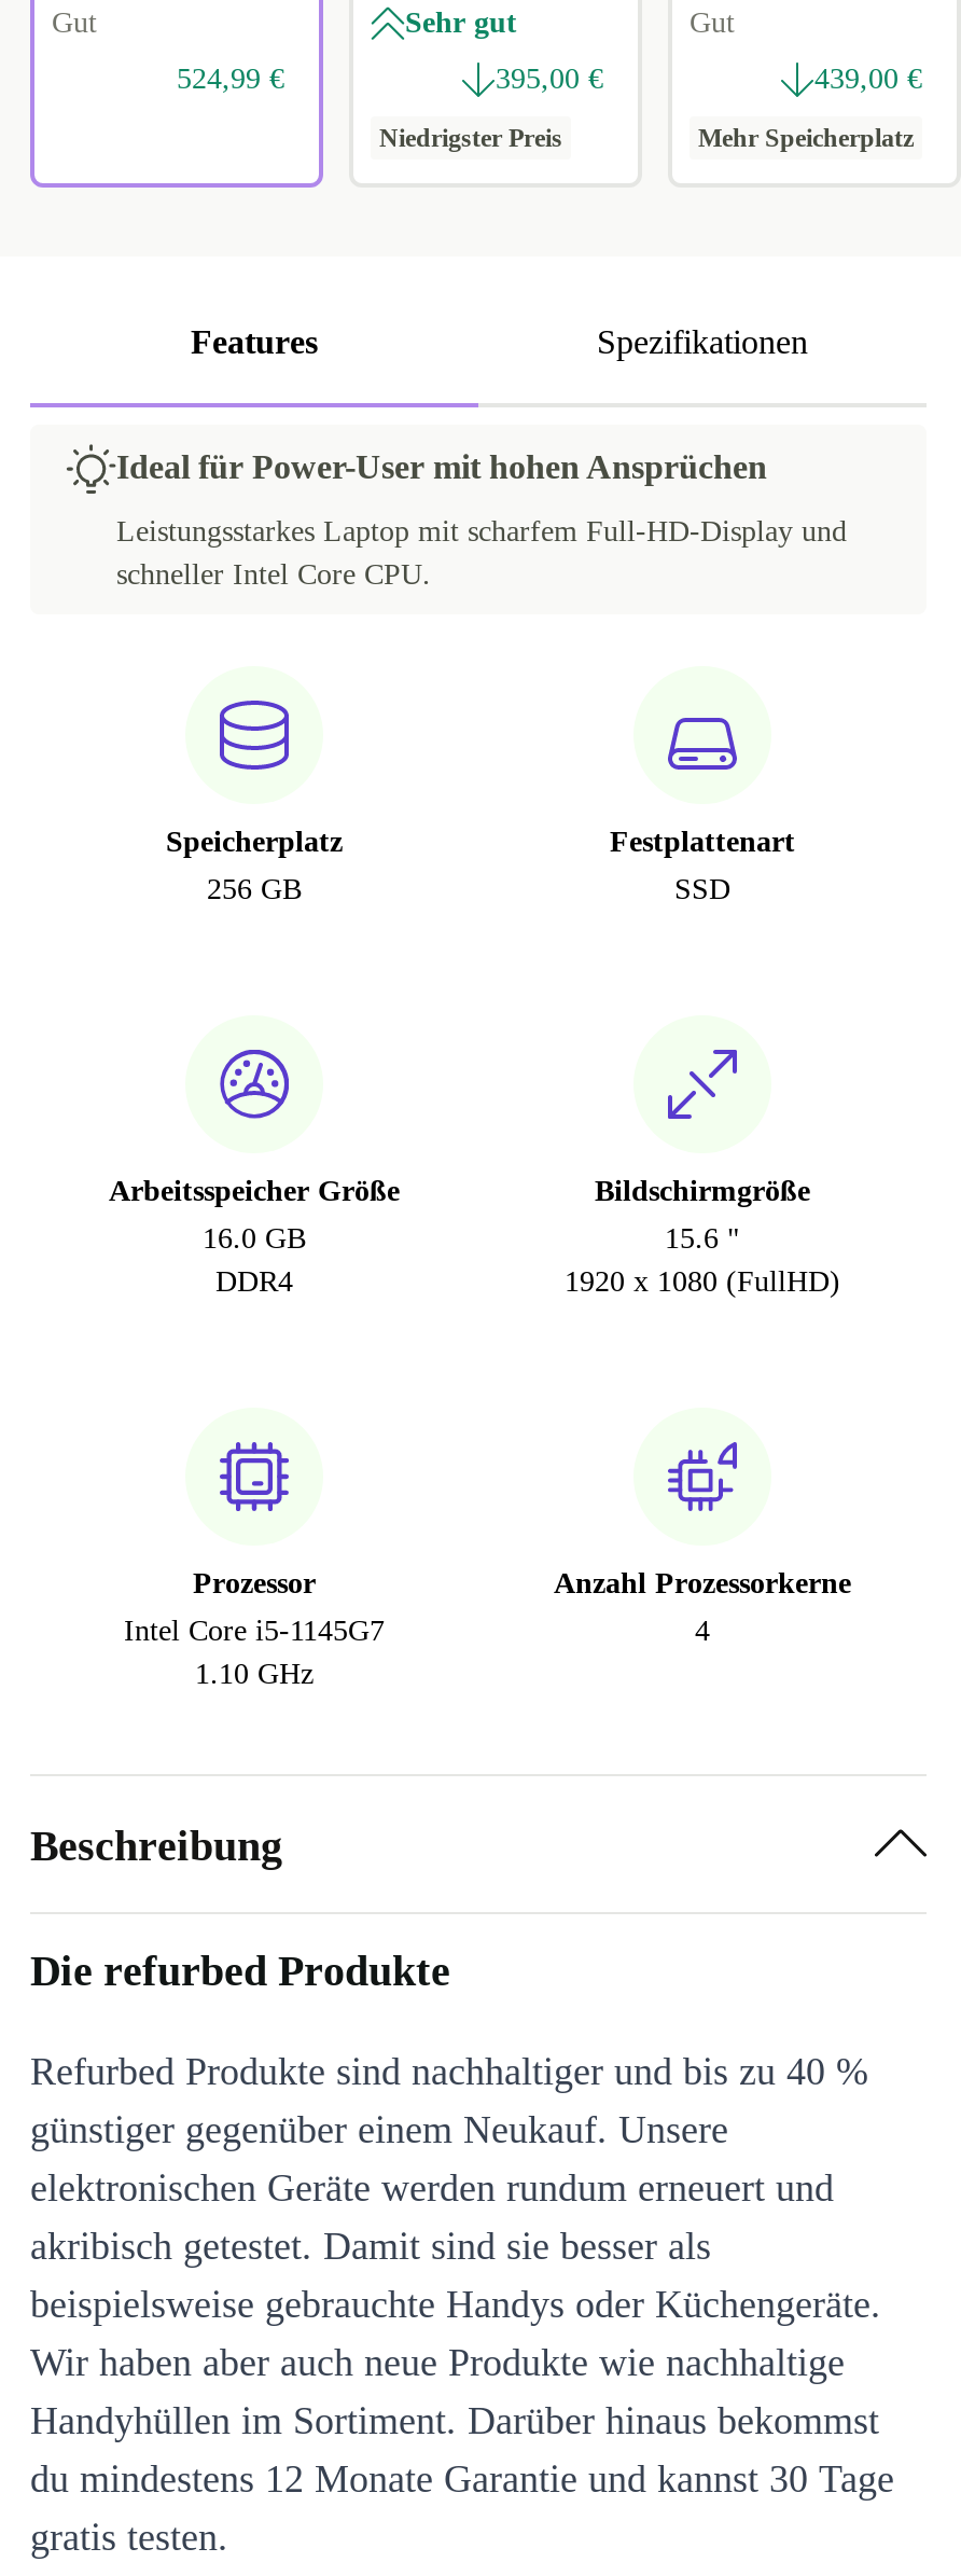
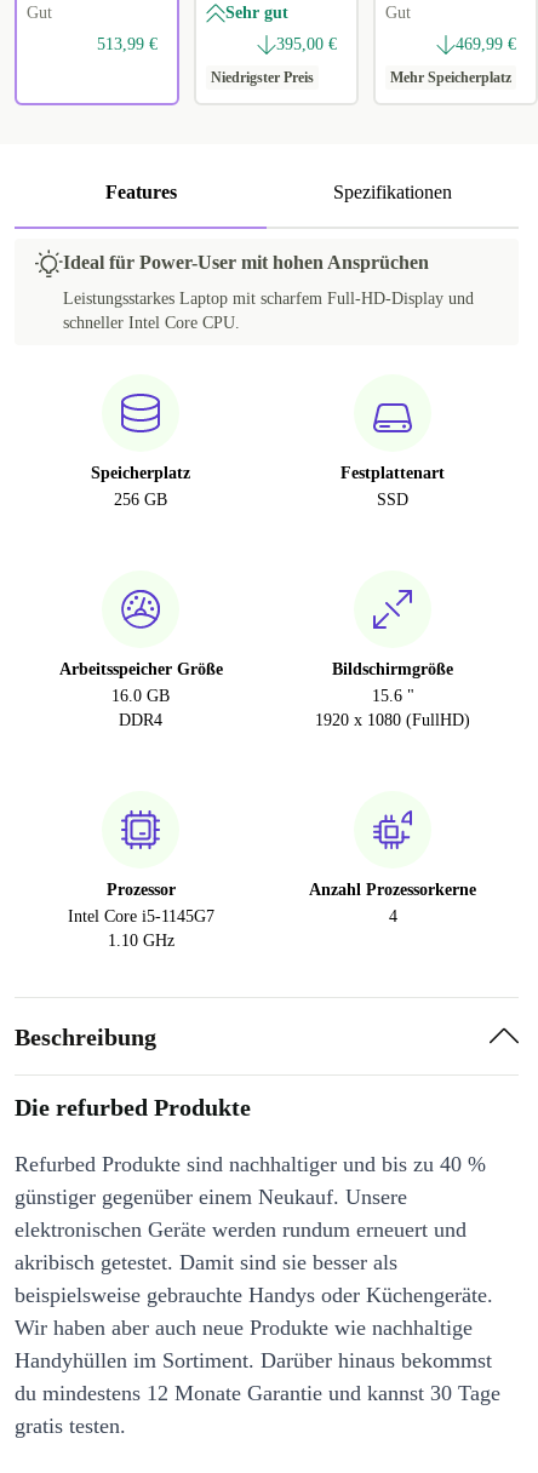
- 524,99 €
+ 513,99 €

- 439,00 €
+ 469,99 €
